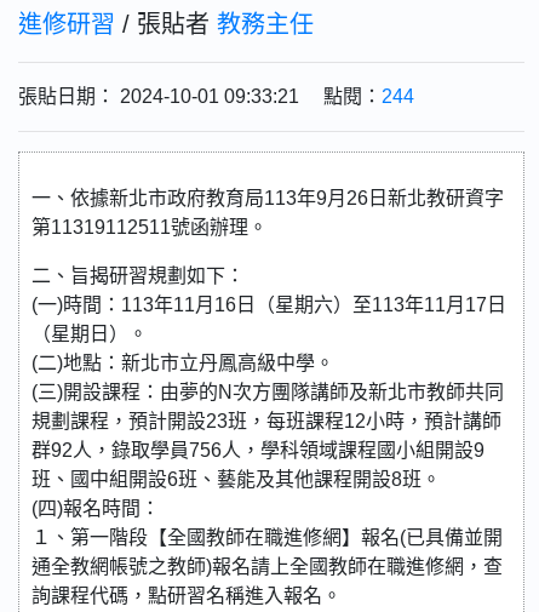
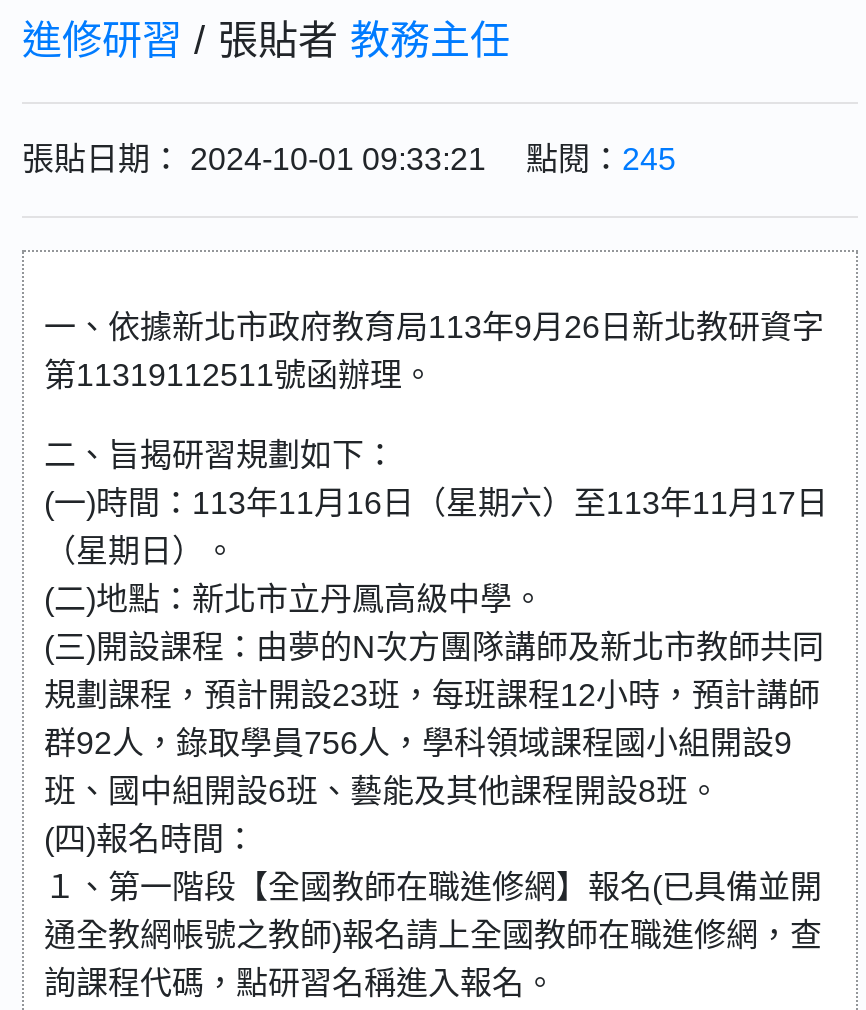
- 張貼日期： 2024-10-01 09:33:21 點閱：244
+ 張貼日期： 2024-10-01 09:33:21 點閱：245
